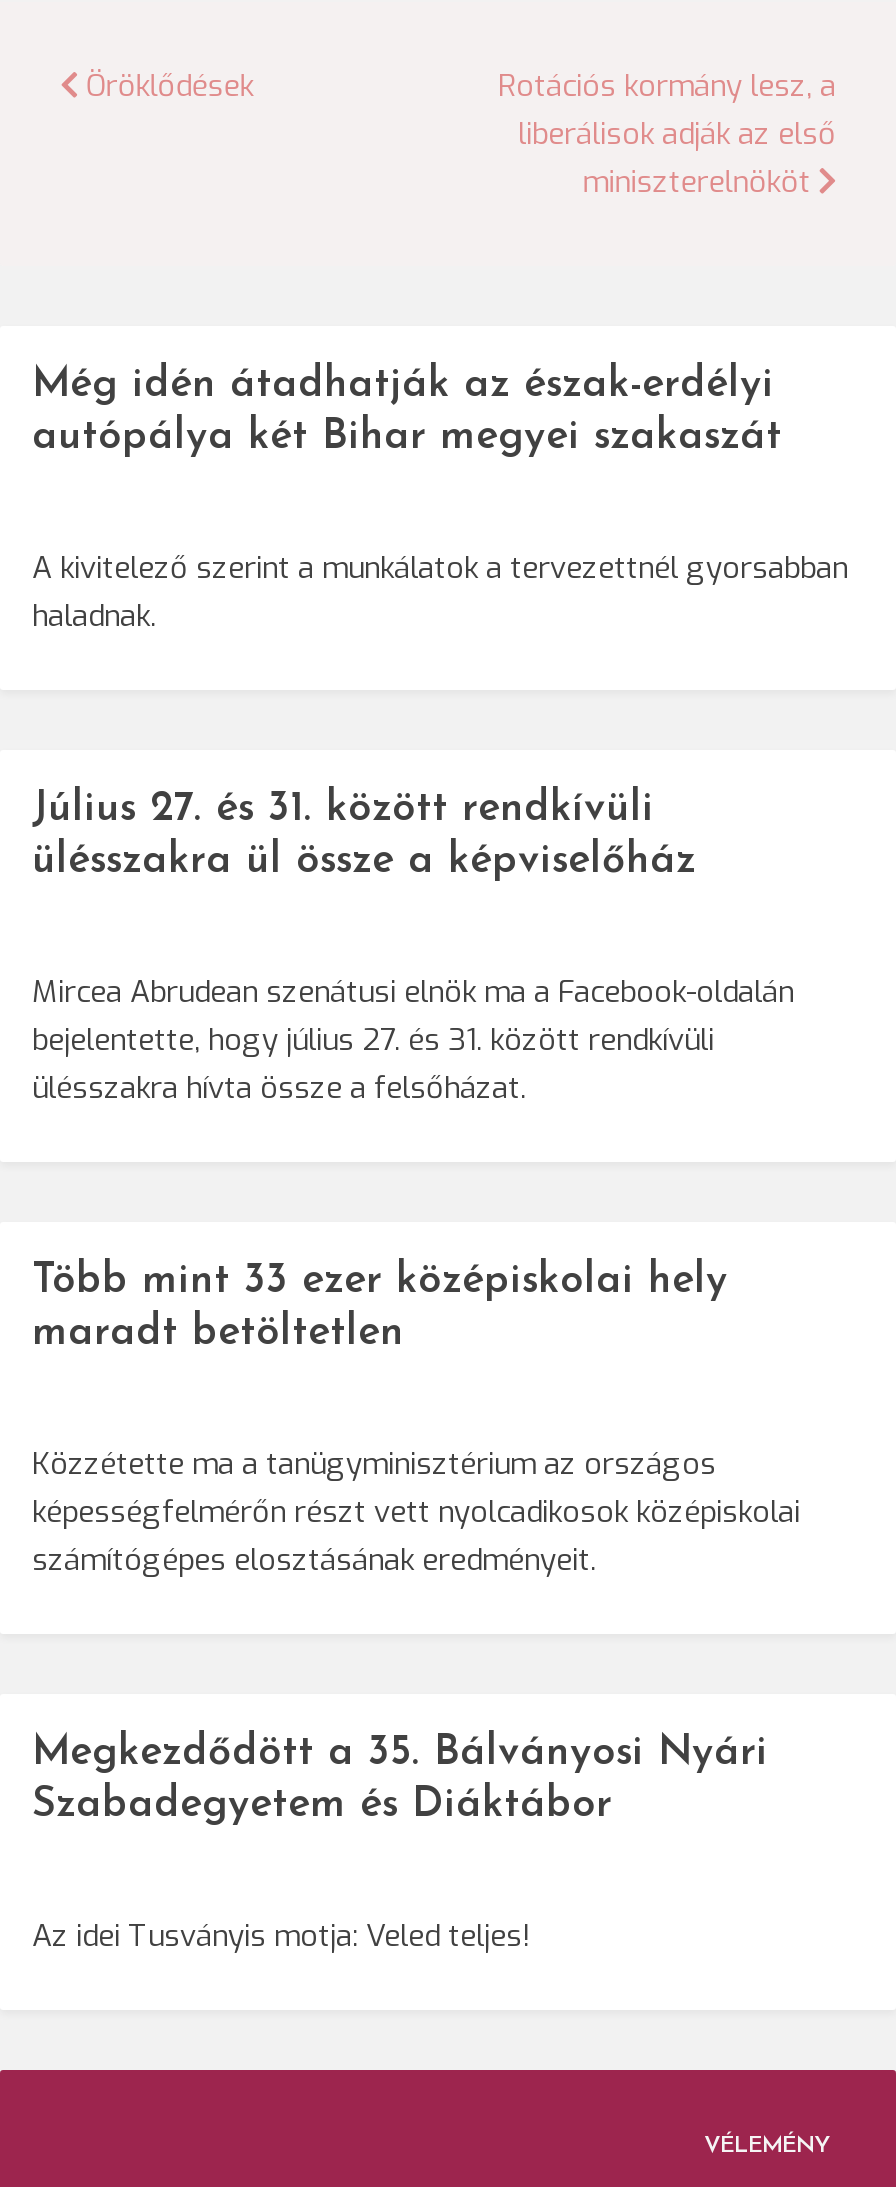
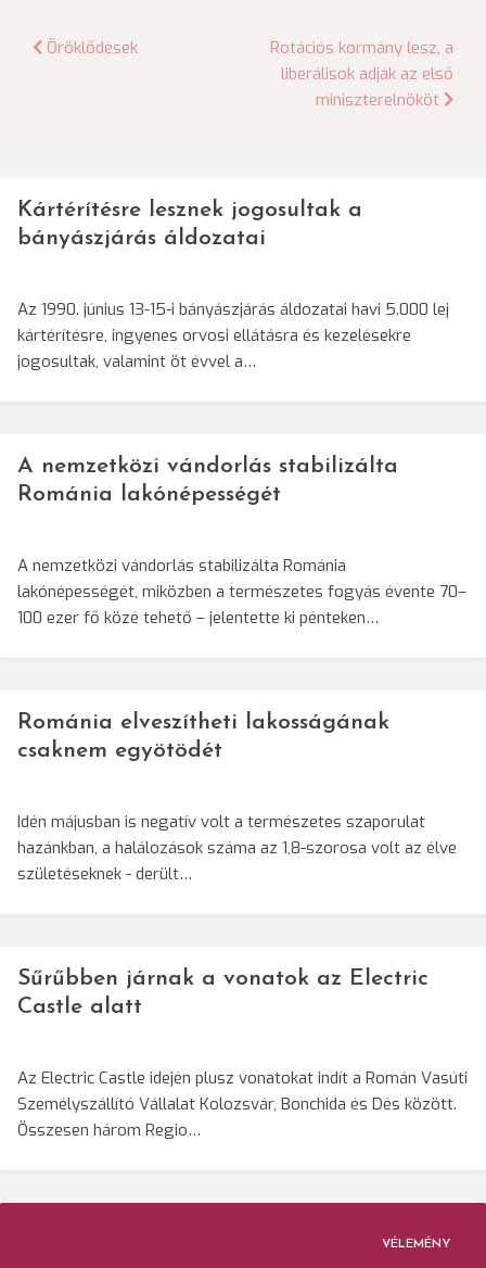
- Még idén átadhatják az észak-erdélyi
- autópálya két Bihar megyei szakaszát
+ Kártérítésre lesznek jogosultak a
+ bányászjárás áldozatai

- A kivitelező szerint a munkálatok a tervezettnél gyorsabban
- haladnak.
+ Az 1990. június 13-15-i bányászjárás áldozatai havi 5.000 lej
+ kártérítésre, ingyenes orvosi ellátásra és kezelésekre
+ jogosultak, valamint öt évvel a…

- Július 27. és 31. között rendkívüli
- ülésszakra ül össze a képviselőház
+ A nemzetközi vándorlás stabilizálta
+ Románia lakónépességét

- Mircea Abrudean szenátusi elnök ma a Facebook-oldalán
- bejelentette, hogy július 27. és 31. között rendkívüli
- ülésszakra hívta össze a felsőházat.
+ A nemzetközi vándorlás stabilizálta Románia
+ lakónépességét, miközben a természetes fogyás évente 70–
+ 100 ezer fő közé tehető – jelentette ki pénteken…

- Több mint 33 ezer középiskolai hely
- maradt betöltetlen
+ Románia elveszítheti lakosságának
+ csaknem egyötödét

- Közzétette ma a tanügyminisztérium az országos
- képességfelmérőn részt vett nyolcadikosok középiskolai
- számítógépes elosztásának eredményeit.
+ Idén májusban is negatív volt a természetes szaporulat
+ hazánkban, a halálozások száma az 1,8-szorosa volt az élve
+ születéseknek - derült…

- Megkezdődött a 35. Bálványosi Nyári
- Szabadegyetem és Diáktábor
+ Sűrűbben járnak a vonatok az Electric
+ Castle alatt

- Az idei Tusványis motja: Veled teljes!
+ Az Electric Castle idején plusz vonatokat indít a Román Vasúti
+ Személyszállító Vállalat Kolozsvár, Bonchida és Dés között.
+ Összesen három Regio…
